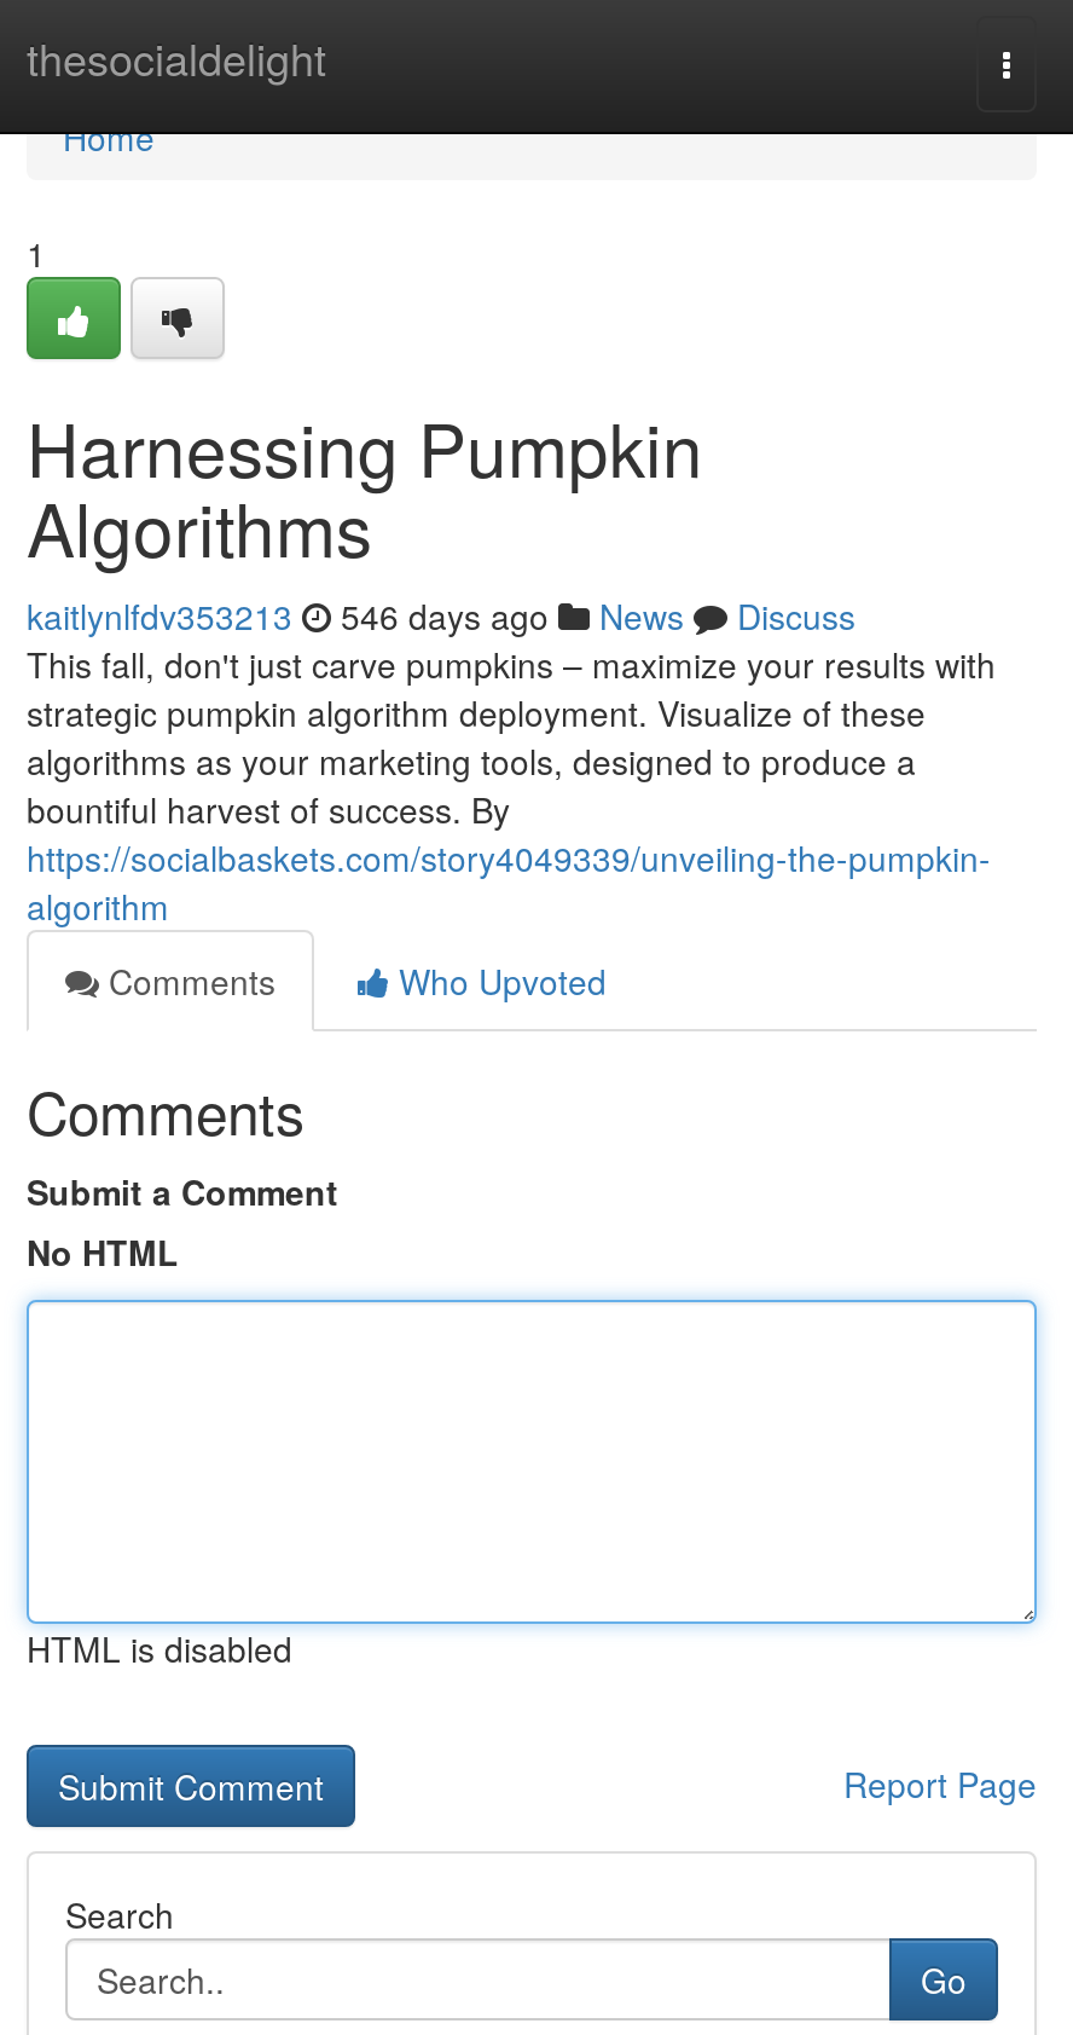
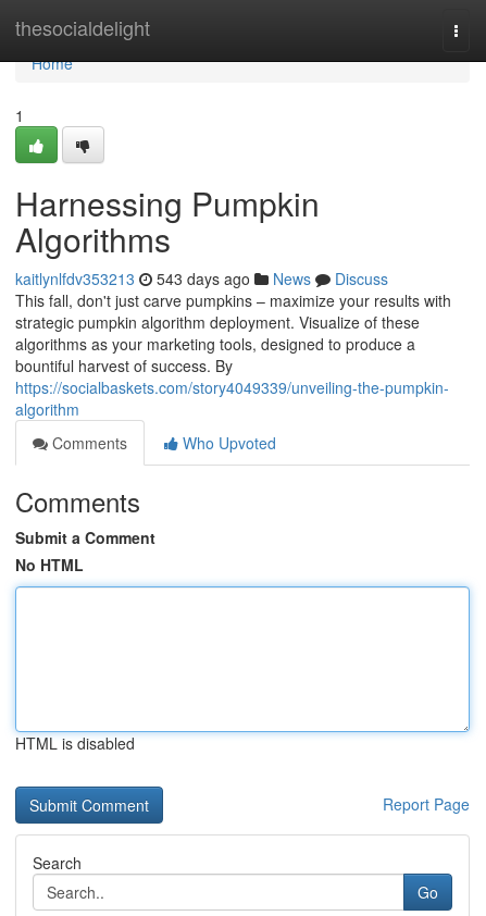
- kaitlynlfdv353213 546 days ago News Discuss
+ kaitlynlfdv353213 543 days ago News Discuss
